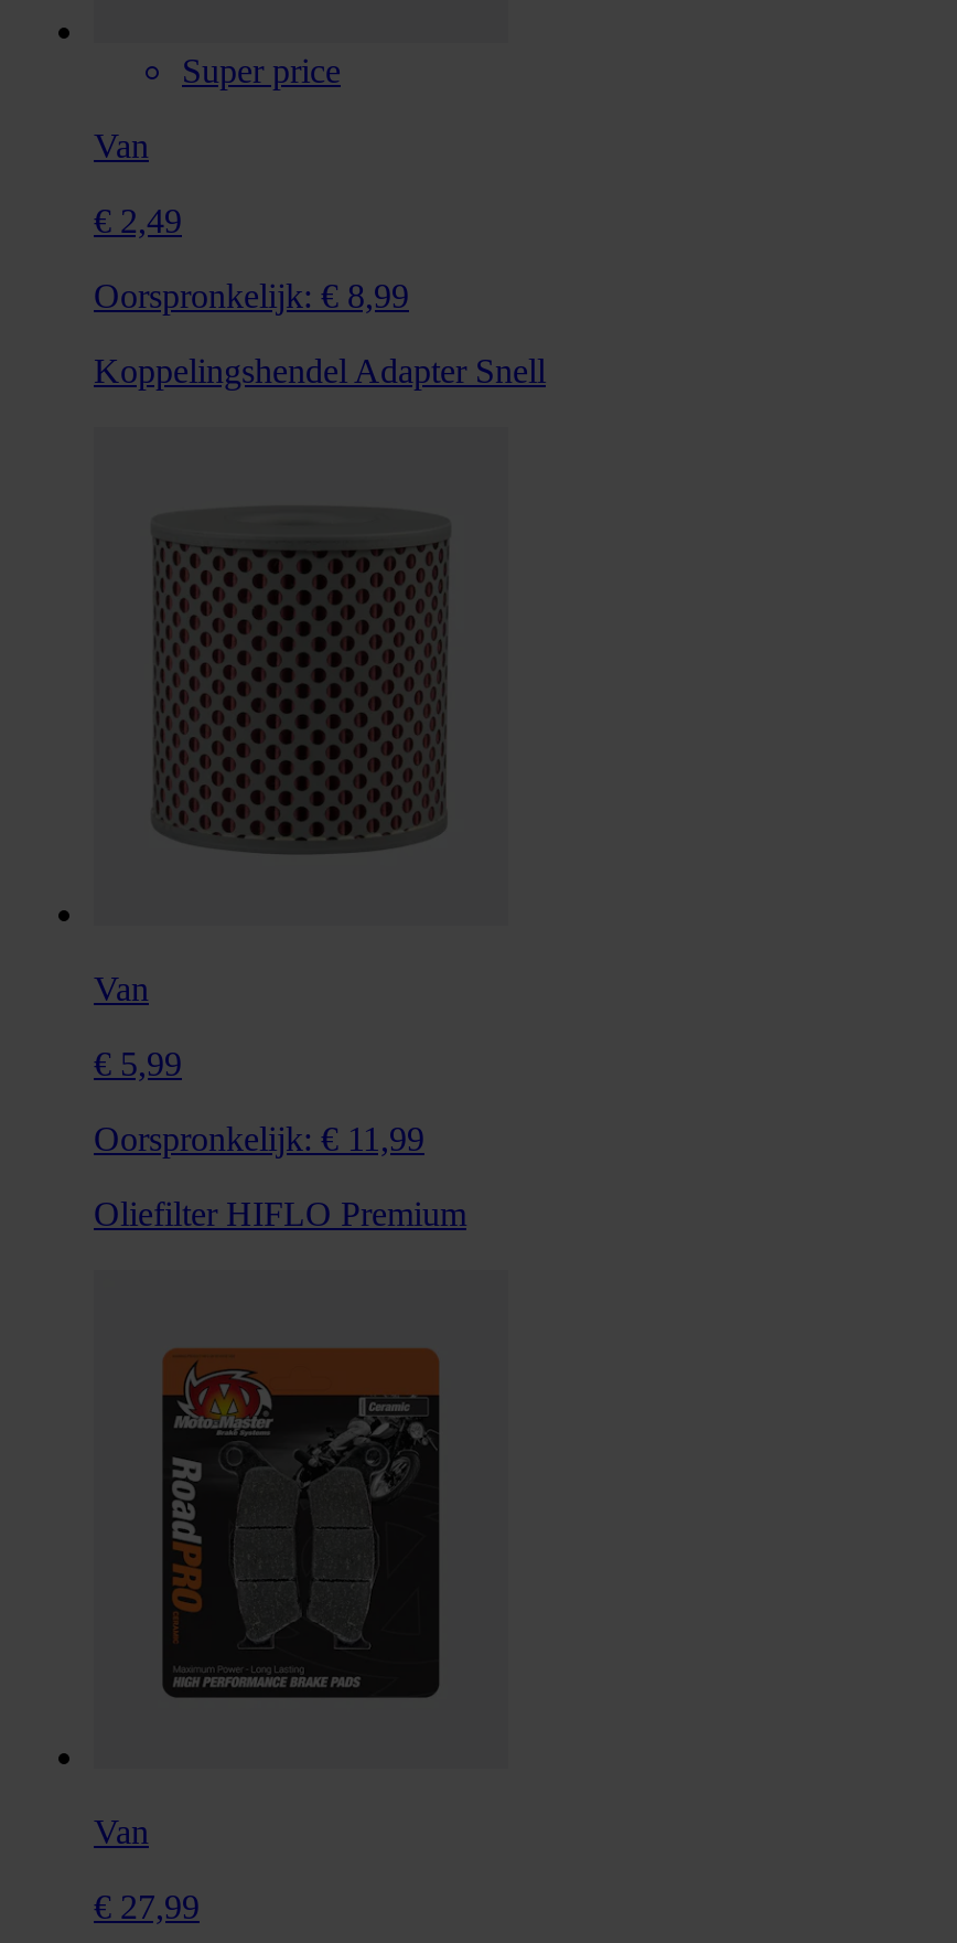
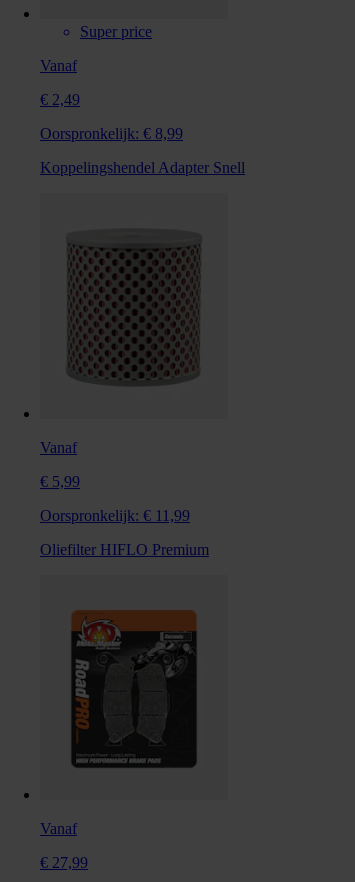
- Van
+ Vanaf

- Van
+ Vanaf

- Van
+ Vanaf
